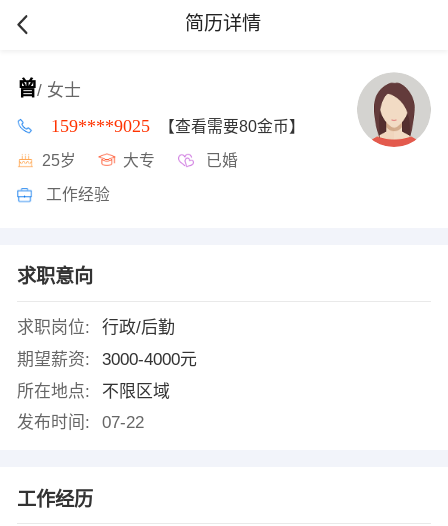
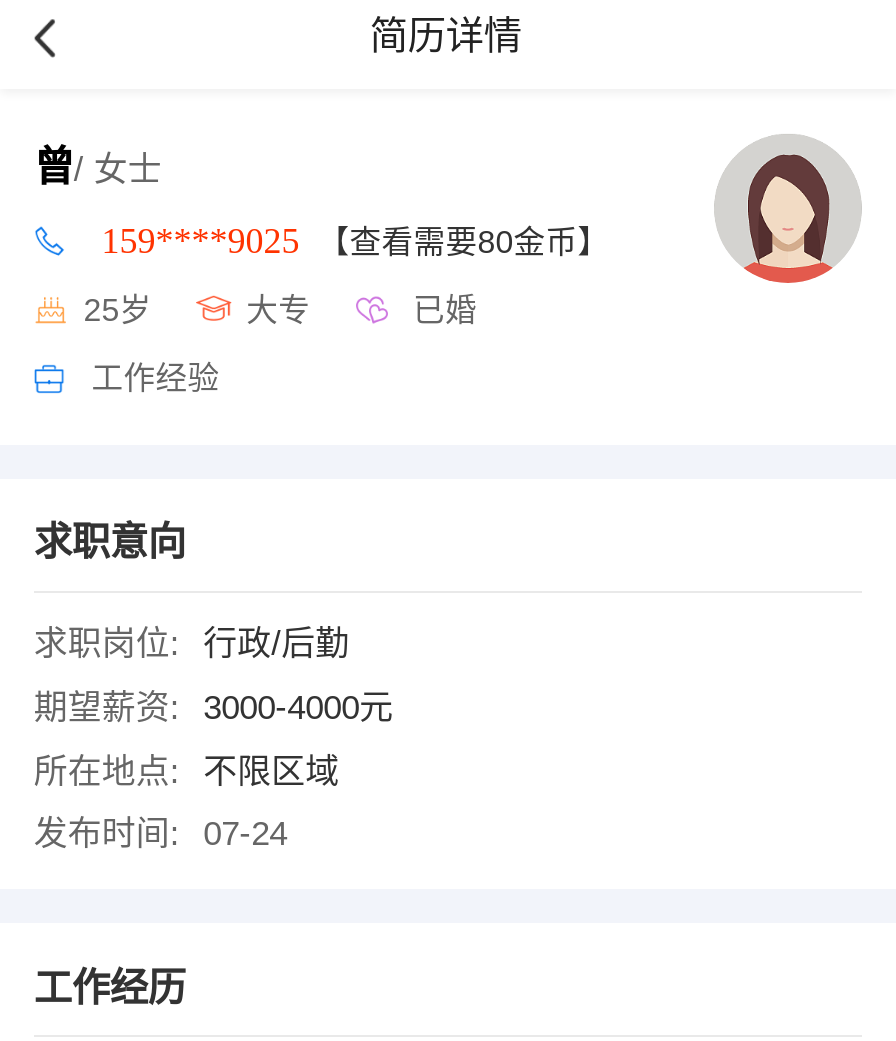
- 发布时间: 07-22
+ 发布时间: 07-24
